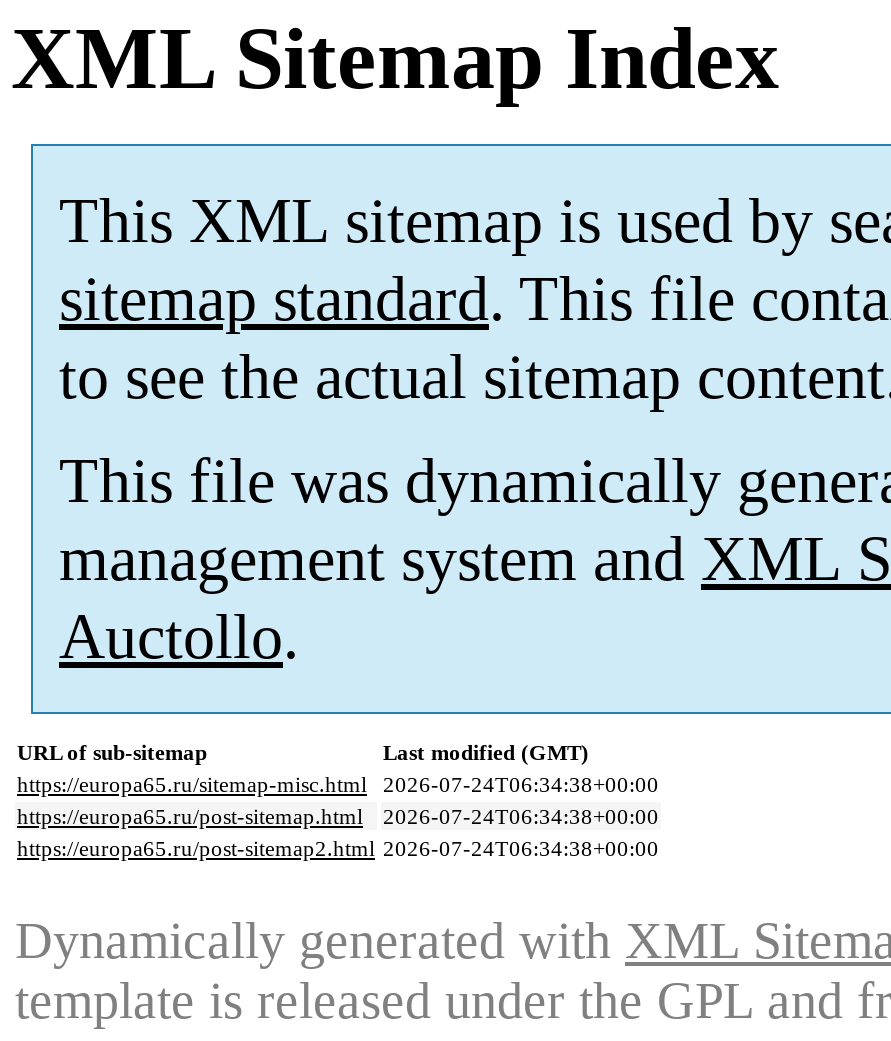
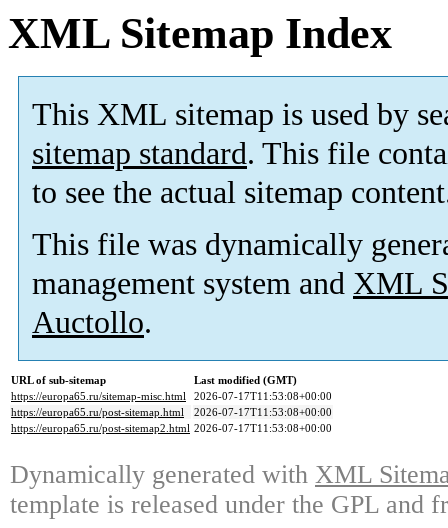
- https://europa65.ru/sitemap-misc.html 2026-07-24T06:34:38+00:00
+ https://europa65.ru/sitemap-misc.html 2026-07-17T11:53:08+00:00

- 2026-07-24T06:34:38+00:00
- https://europa65.ru/post-sitemap2.html 2026-07-24T06:34:38+00:00
+ 2026-07-17T11:53:08+00:00
+ https://europa65.ru/post-sitemap2.html 2026-07-17T11:53:08+00:00
